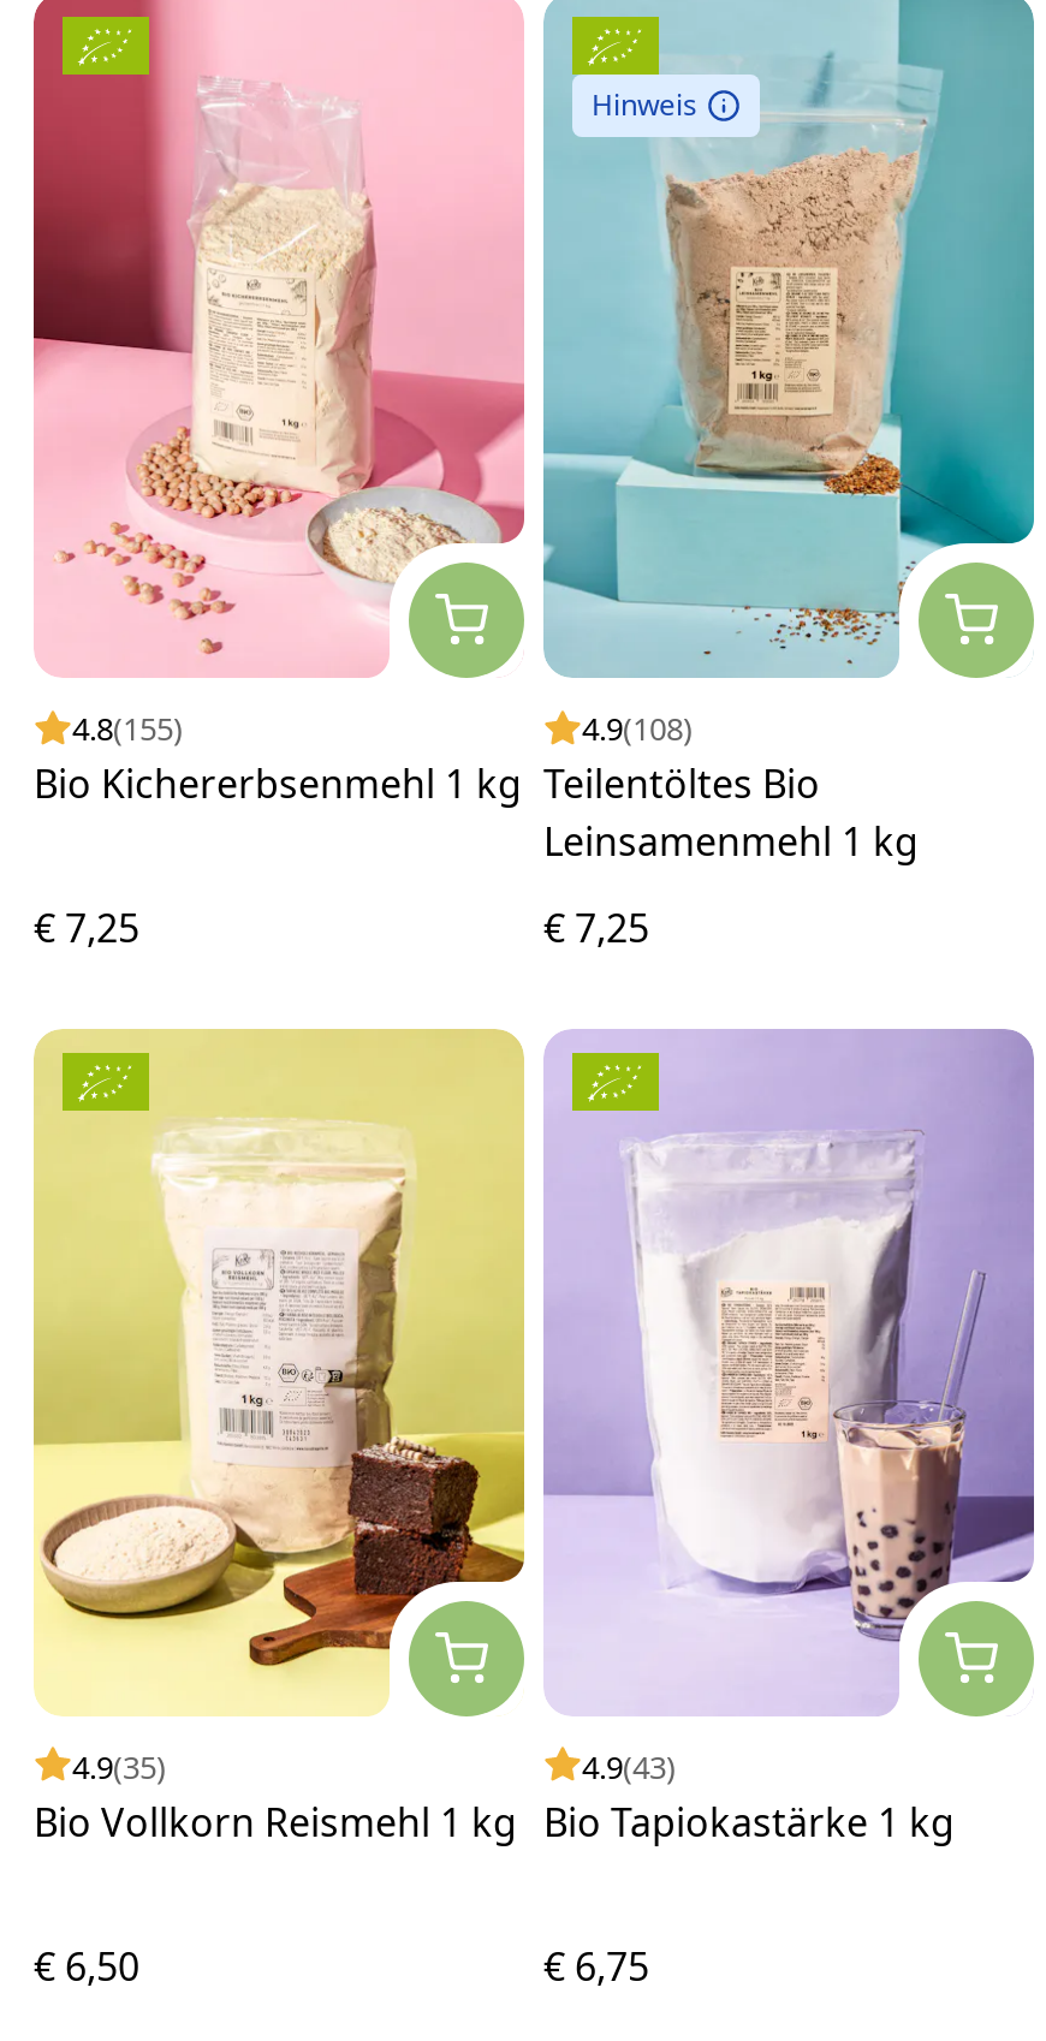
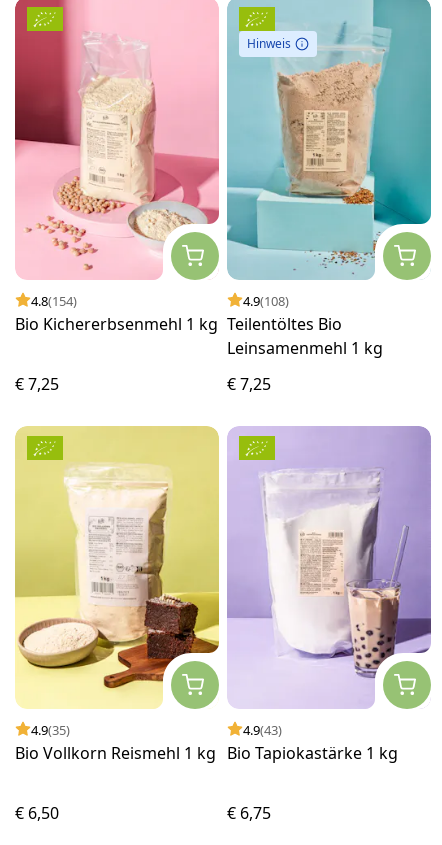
- 4.8(155)
+ 4.8(154)
